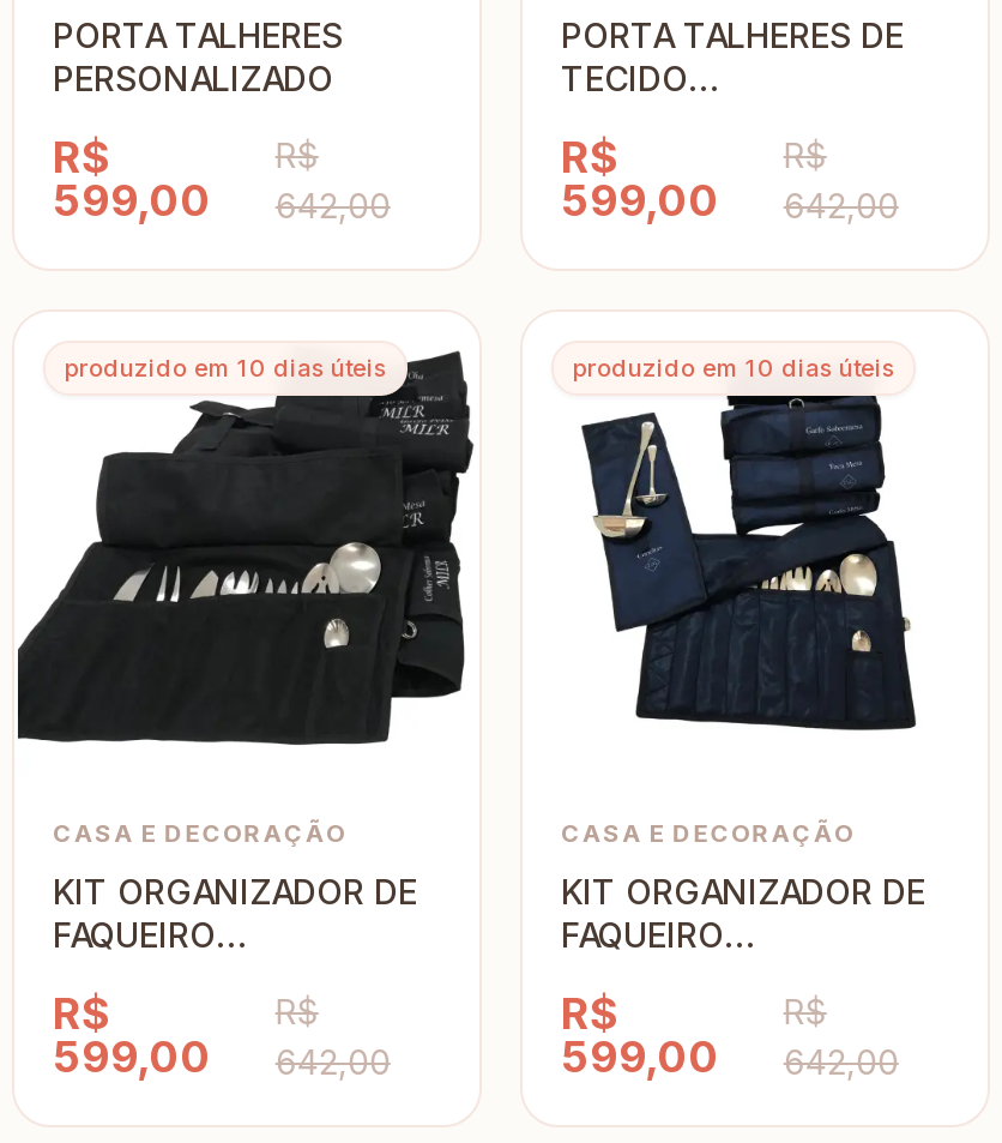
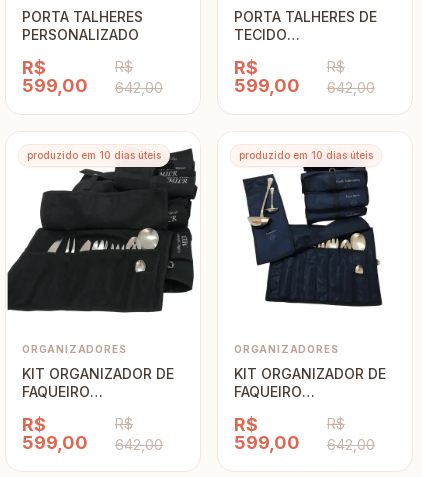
- CASA E DECORAÇÃO
+ ORGANIZADORES

- CASA E DECORAÇÃO
+ ORGANIZADORES
